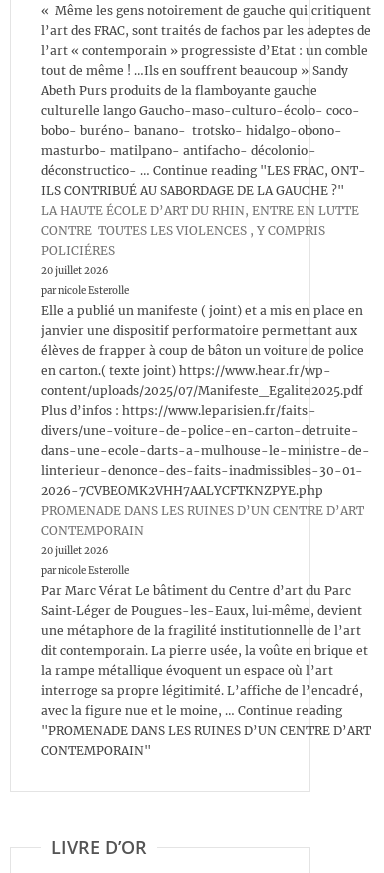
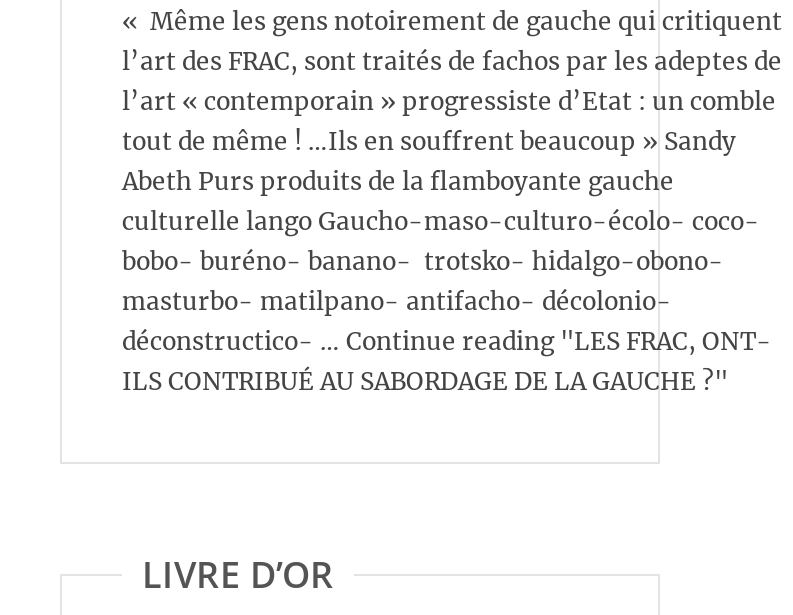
- LA HAUTE ÉCOLE D’ART DU RHIN, ENTRE EN LUTTE
- CONTRE TOUTES LES VIOLENCES , Y COMPRIS
- POLICIÉRES
- 20 juillet 2026
- par nicole Esterolle
- Elle a publié un manifeste ( joint) et a mis en place en
- janvier une dispositif performatoire permettant aux
- élèves de frapper à coup de bâton un voiture de police
- en carton.( texte joint) https://www.hear.fr/wp-
- content/uploads/2025/07/Manifeste_Egalite2025.pdf
- Plus d’infos : https://www.leparisien.fr/faits-
- divers/une-voiture-de-police-en-carton-detruite-
- dans-une-ecole-darts-a-mulhouse-le-ministre-de-
- linterieur-denonce-des-faits-inadmissibles-30-01-
- 2026-7CVBEOMK2VHH7AALYCFTKNZPYE.php
- PROMENADE DANS LES RUINES D’UN CENTRE D’ART
- CONTEMPORAIN
- 20 juillet 2026
- par nicole Esterolle
- Par Marc Vérat Le bâtiment du Centre d’art du Parc
- Saint‑Léger de Pougues-les-Eaux, lui‑même, devient
- une métaphore de la fragilité institutionnelle de l’art
- dit contemporain. La pierre usée, la voûte en brique et
- la rampe métallique évoquent un espace où l’art
- interroge sa propre légitimité. L’affiche de l’encadré,
- avec la figure nue et le moine, … Continue reading
- "PROMENADE DANS LES RUINES D’UN CENTRE D’ART
- CONTEMPORAIN"
